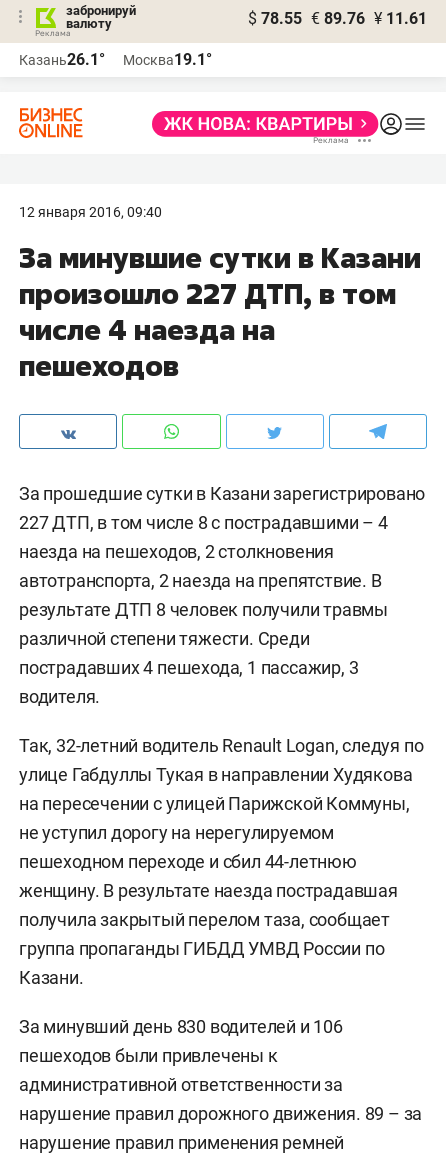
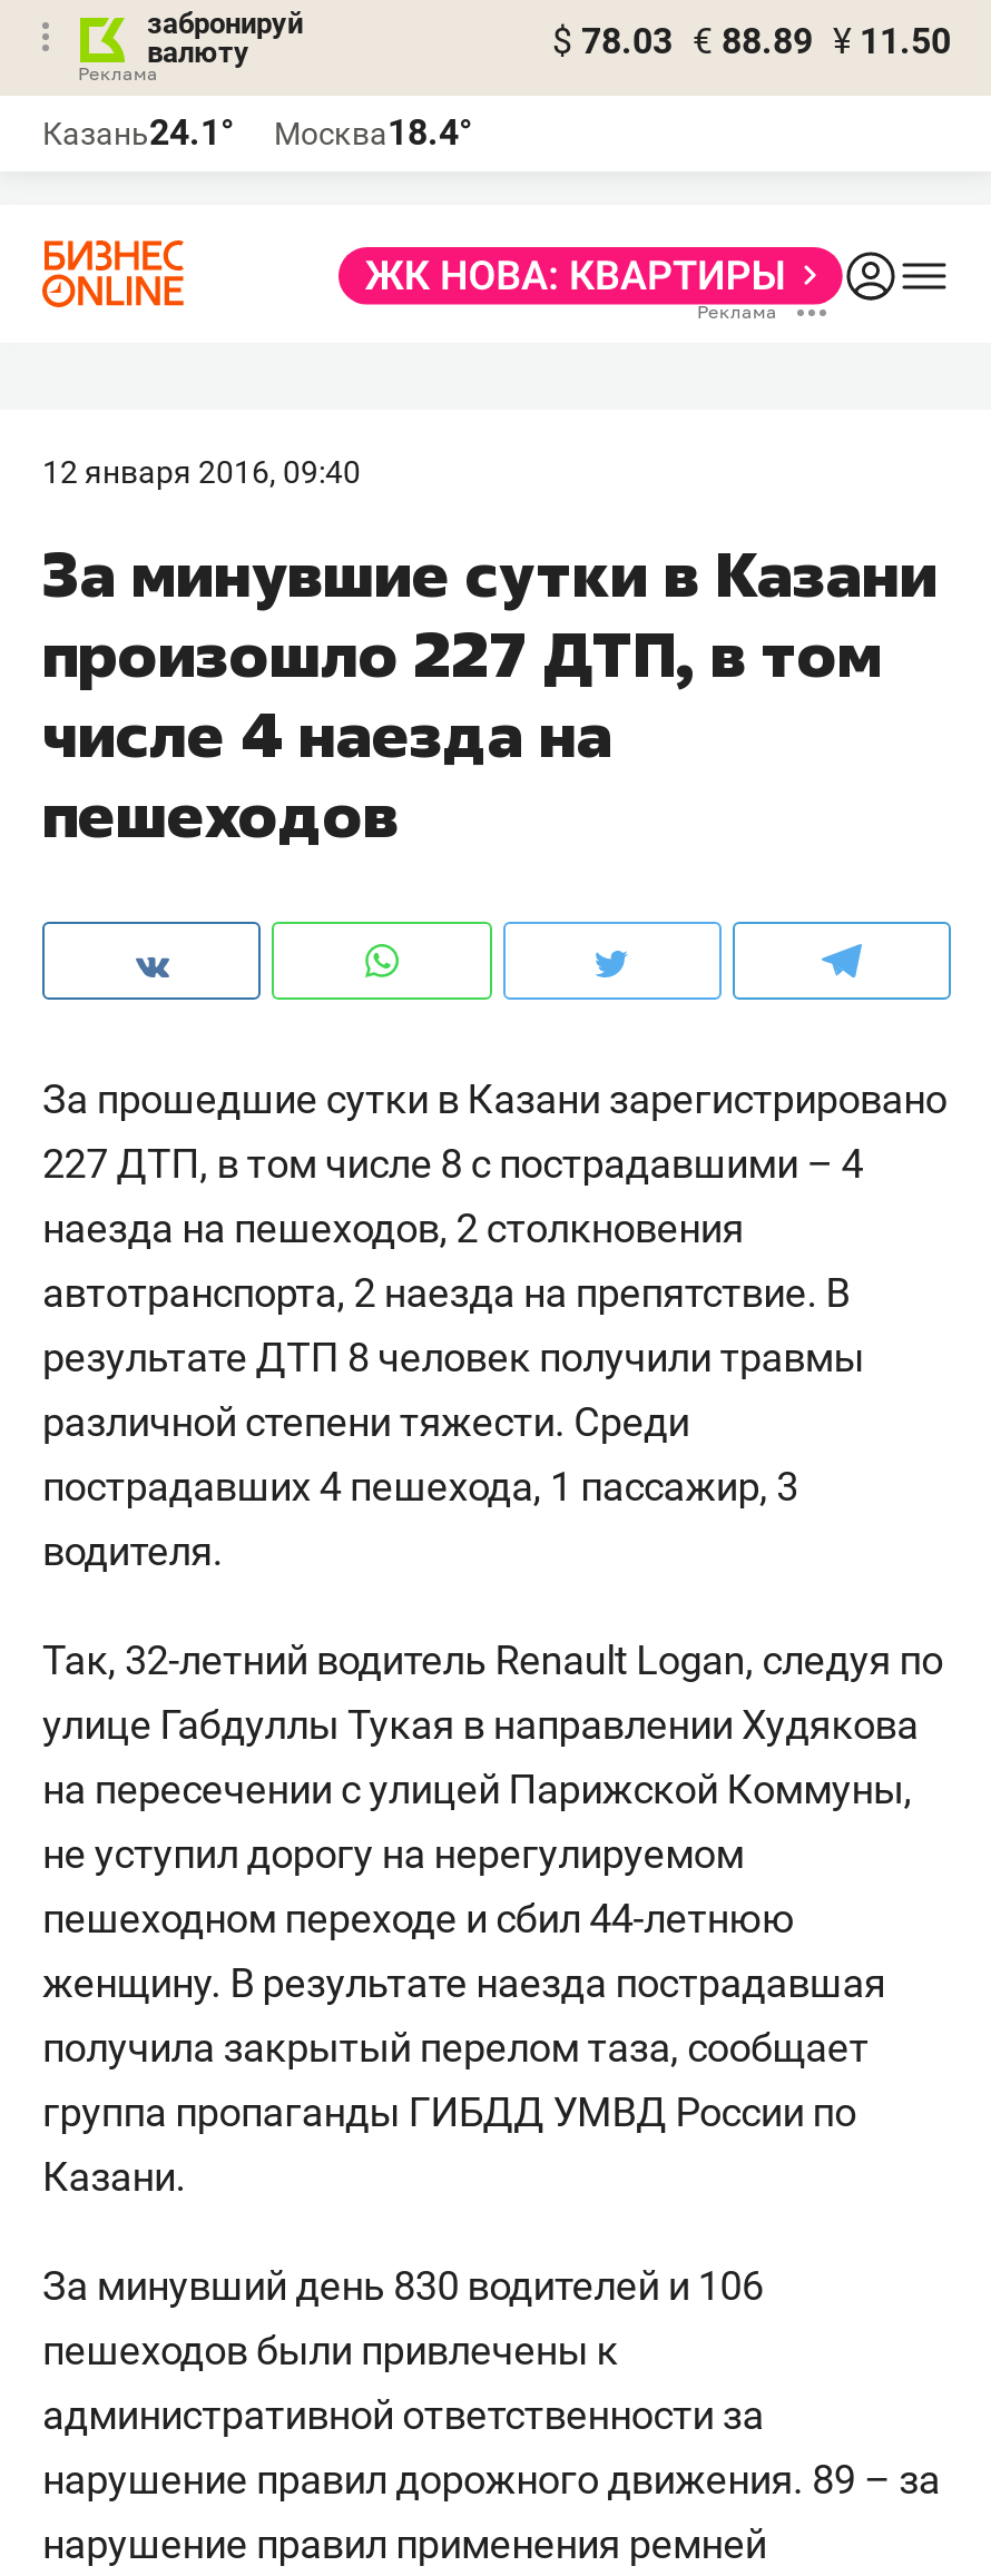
- $ 78.55 € 89.76 ¥ 11.61
+ $ 78.03 € 88.89 ¥ 11.50

- Казань26.1°
+ Казань24.1°

- Москва19.1°
+ Москва18.4°
